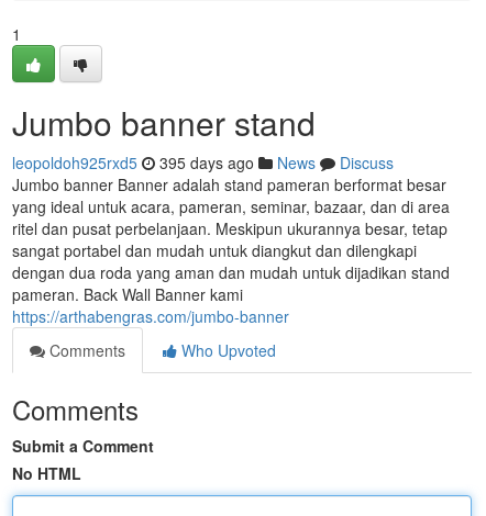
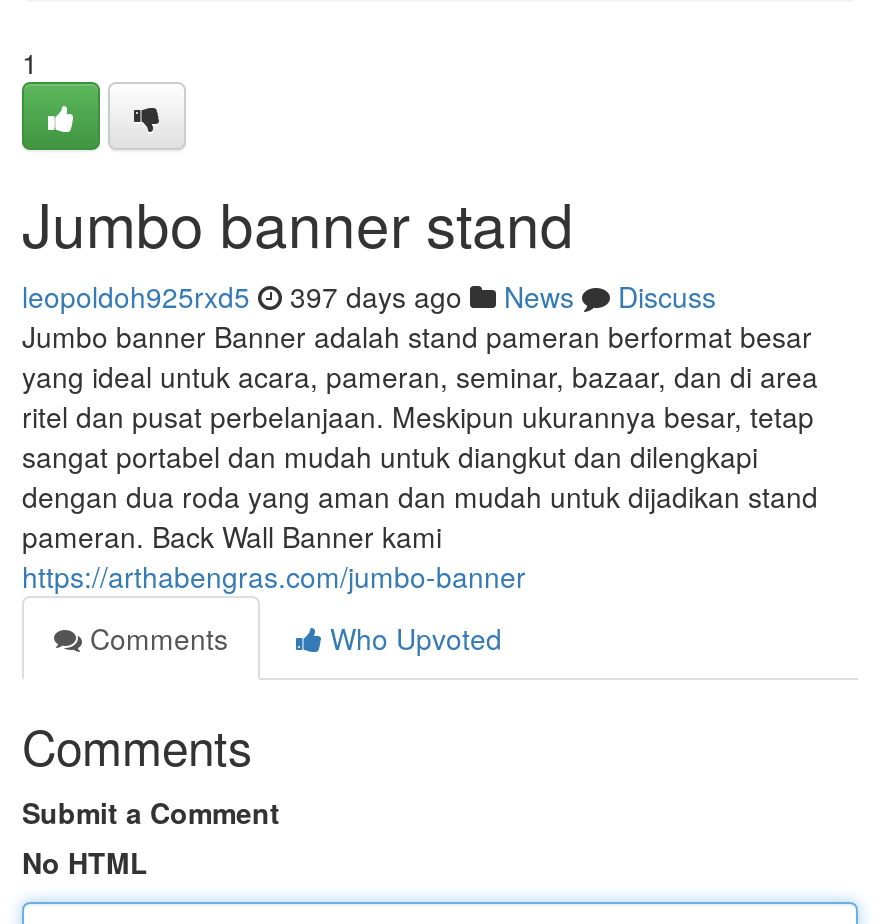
- leopoldoh925rxd5 395 days ago News Discuss
+ leopoldoh925rxd5 397 days ago News Discuss
